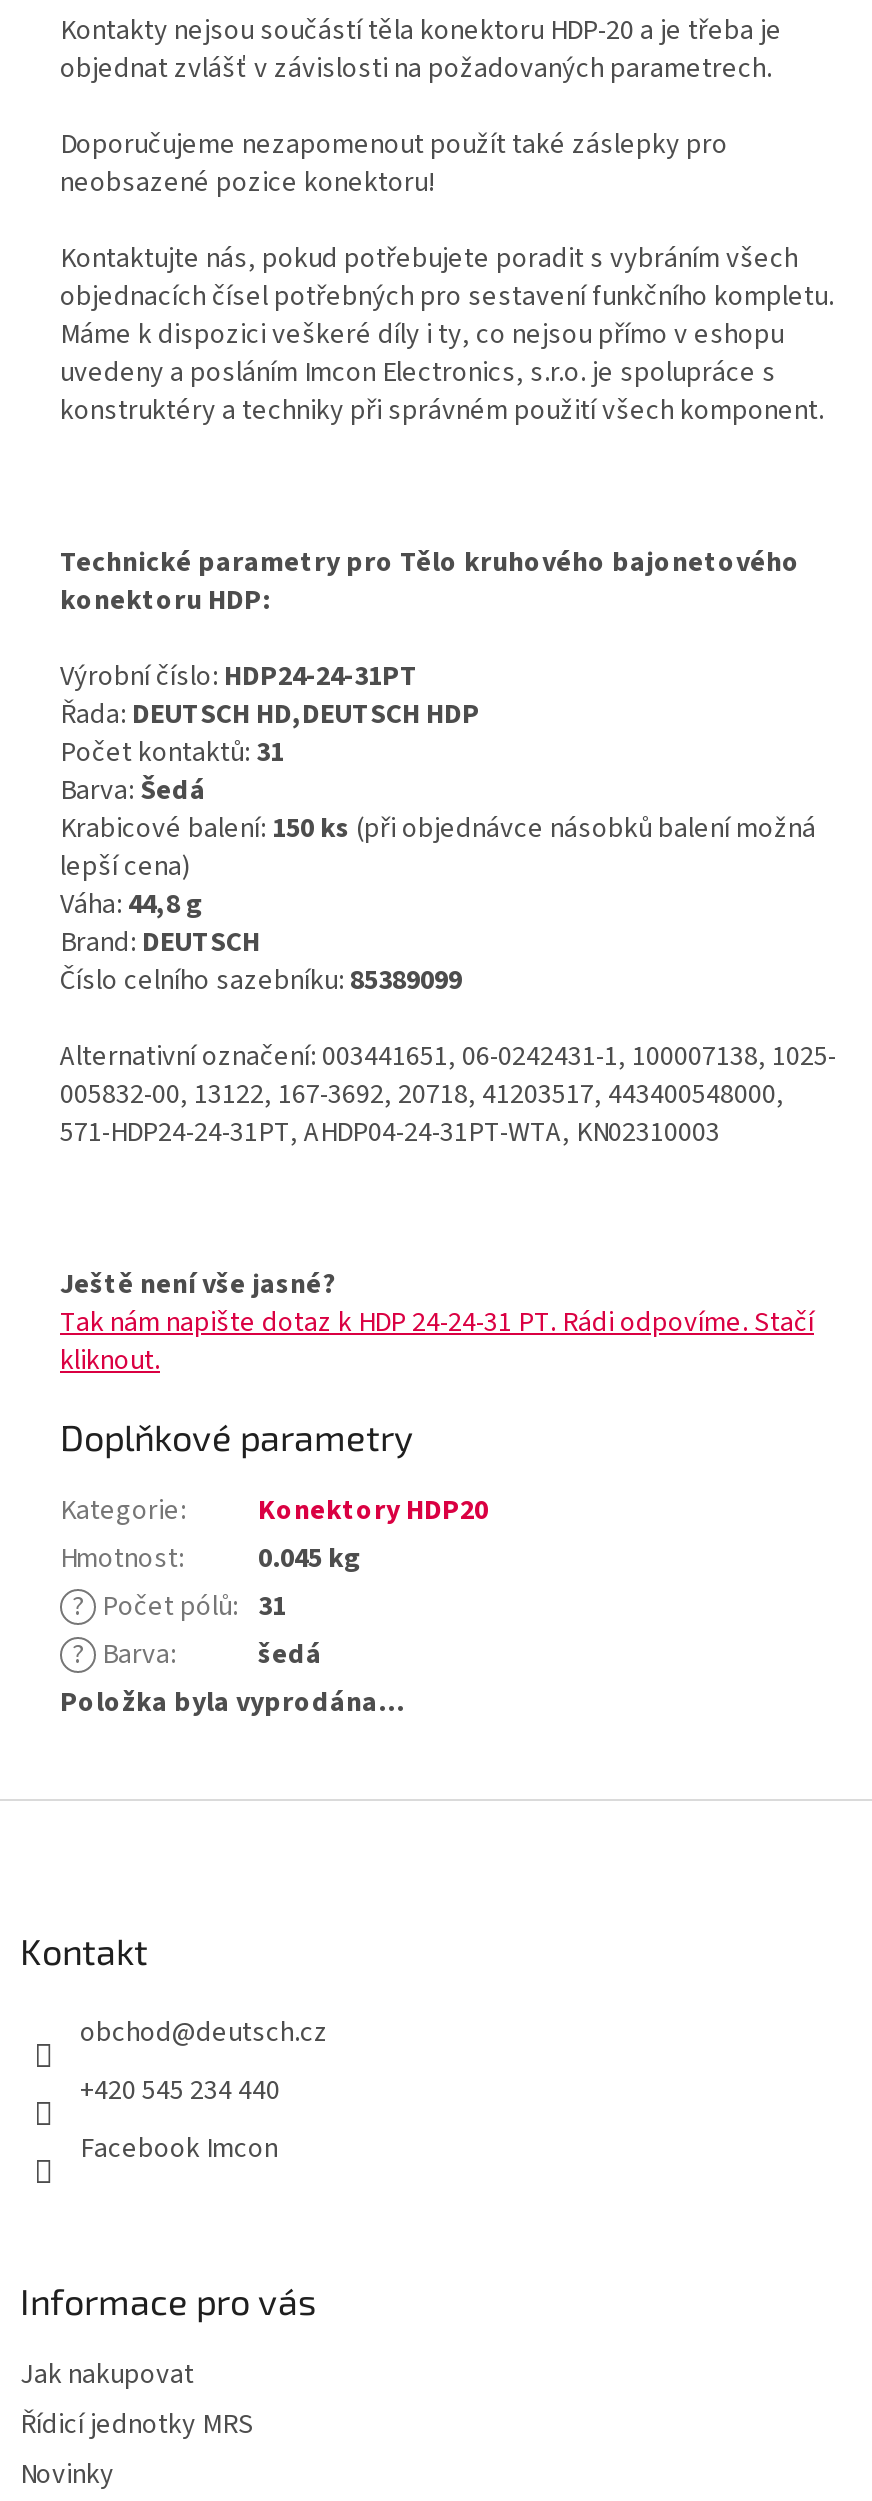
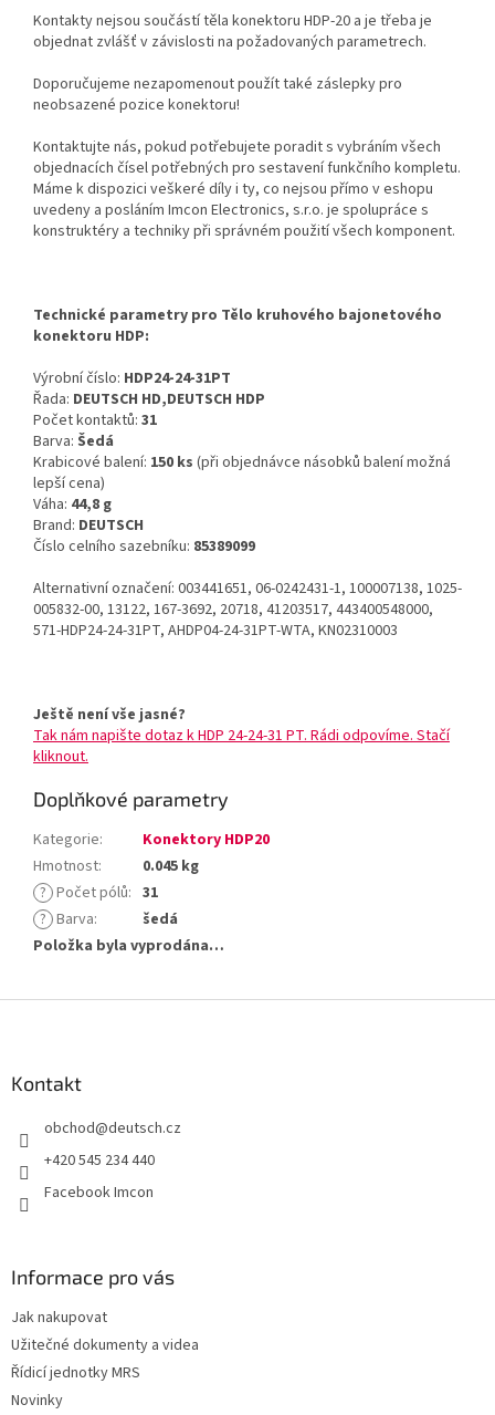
+ Užitečné dokumenty a videa
